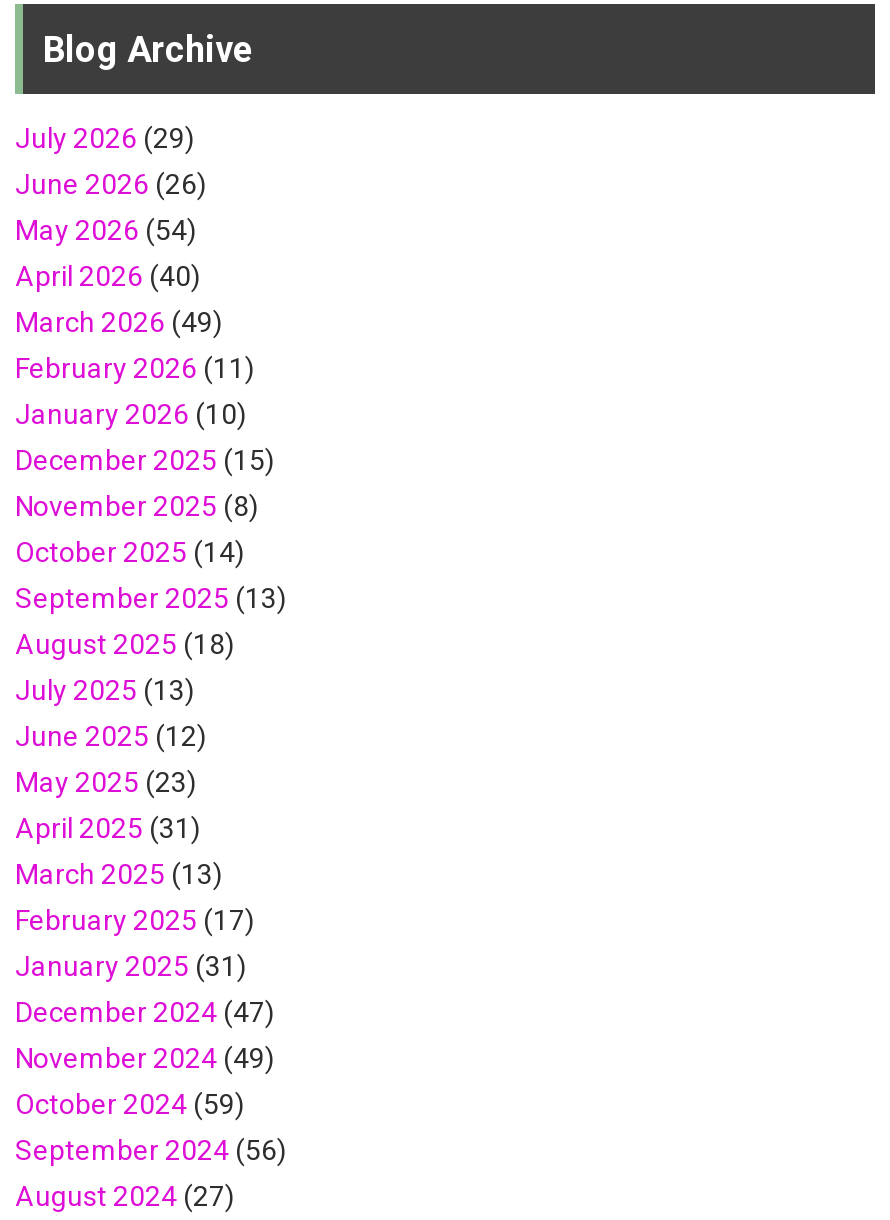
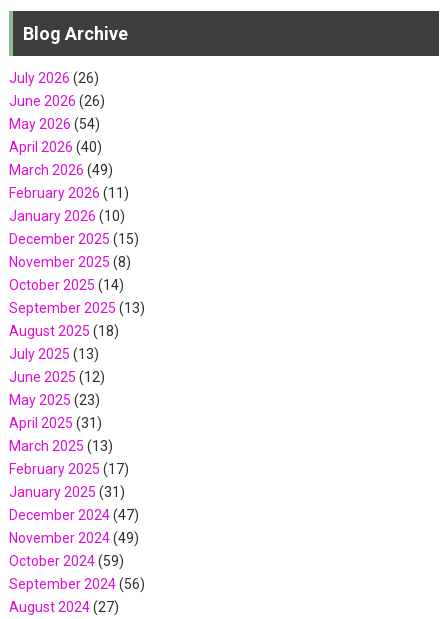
- July 2026 (29)
+ July 2026 (26)
